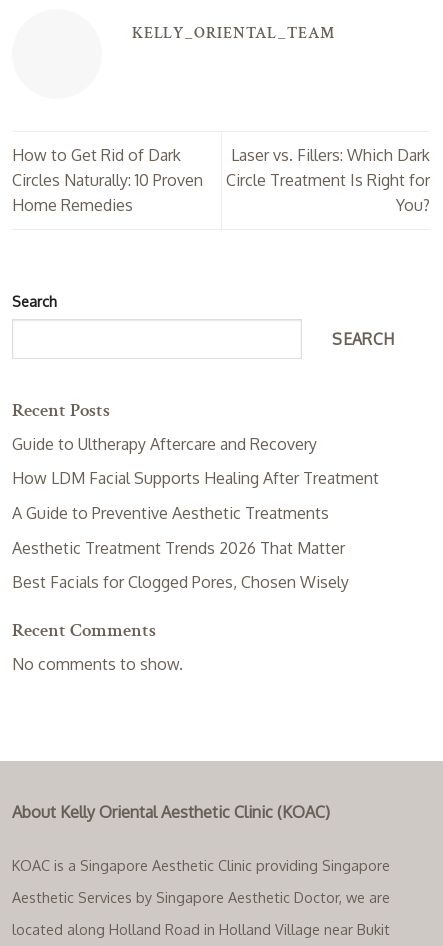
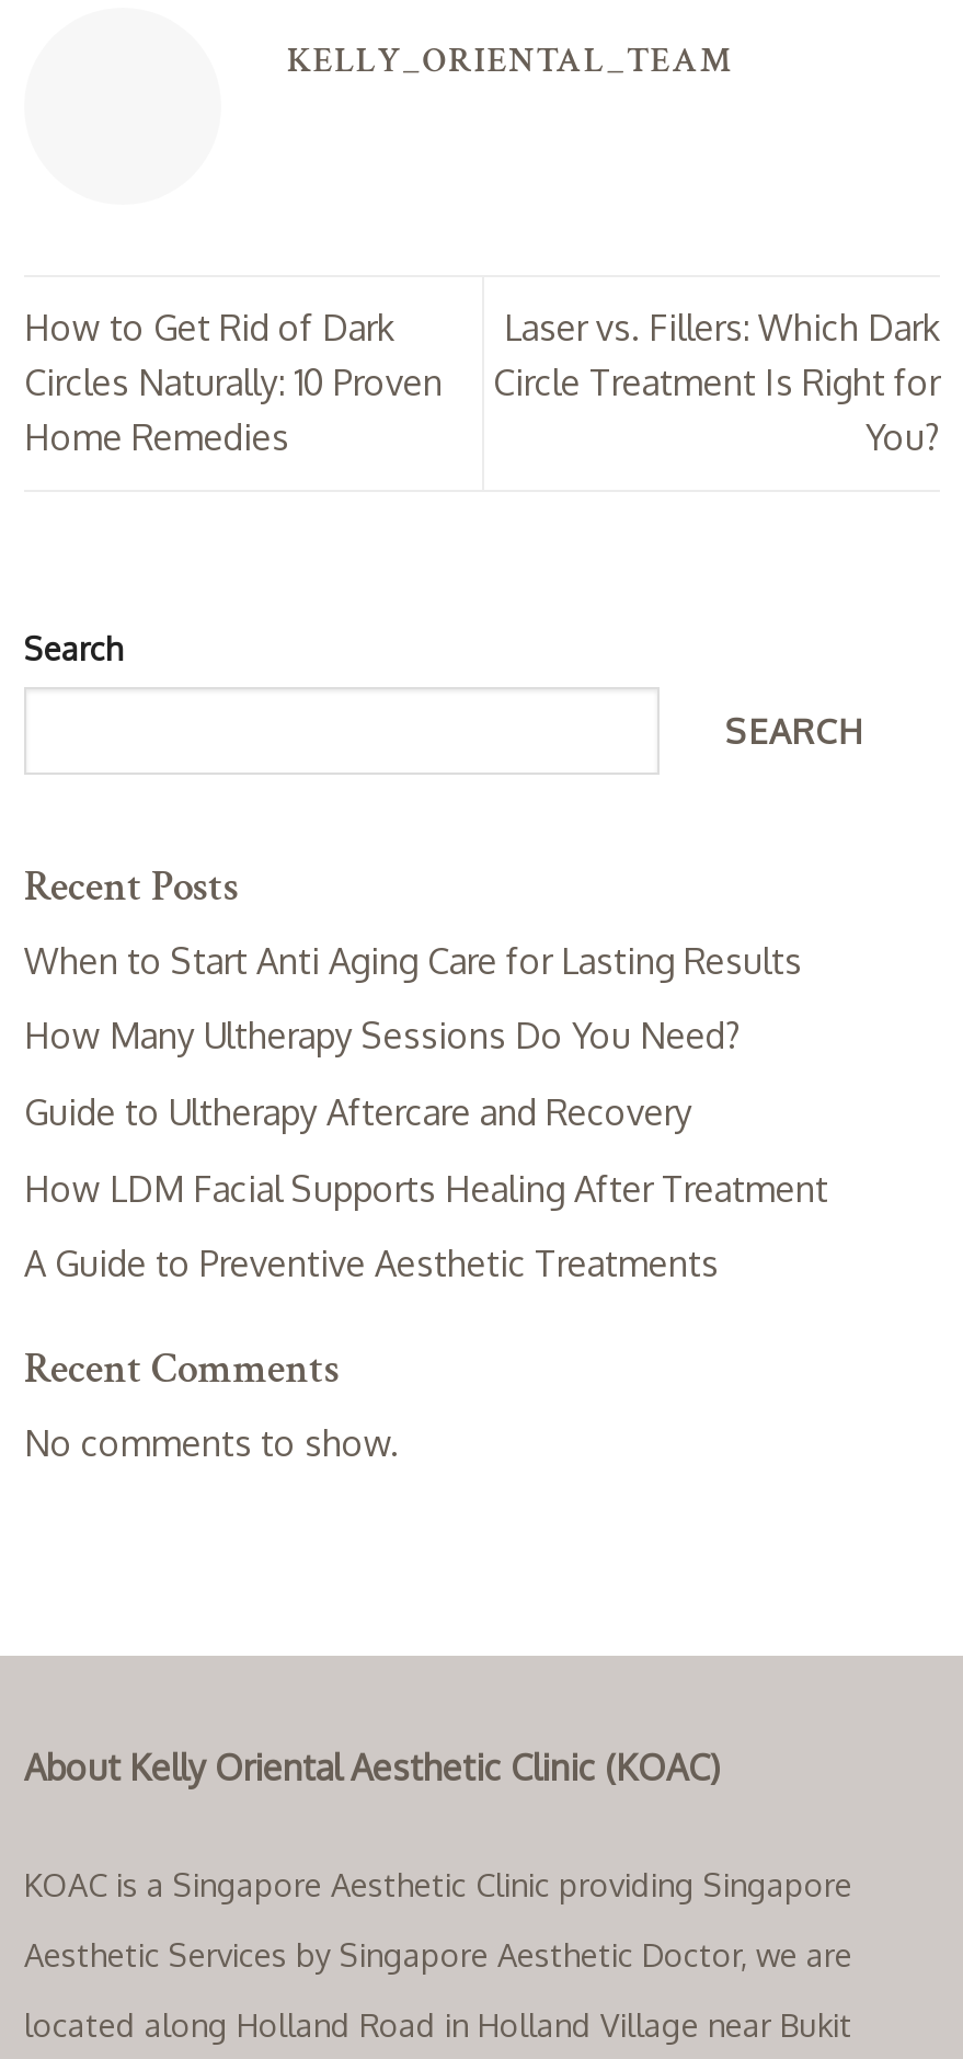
+ When to Start Anti Aging Care for Lasting Results
+ How Many Ultherapy Sessions Do You Need?

moved down: Guide to Ultherapy Aftercare and Recovery | How LDM Facial Supports Healing After Treatment | A Guide to Preventive Aesthetic Treatments

- Aesthetic Treatment Trends 2026 That Matter
- Best Facials for Clogged Pores, Chosen Wisely
